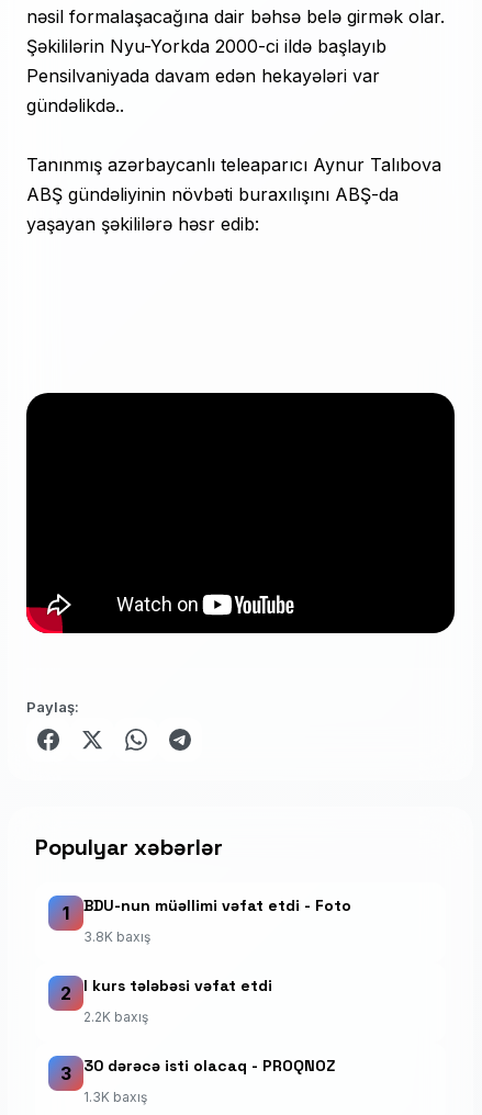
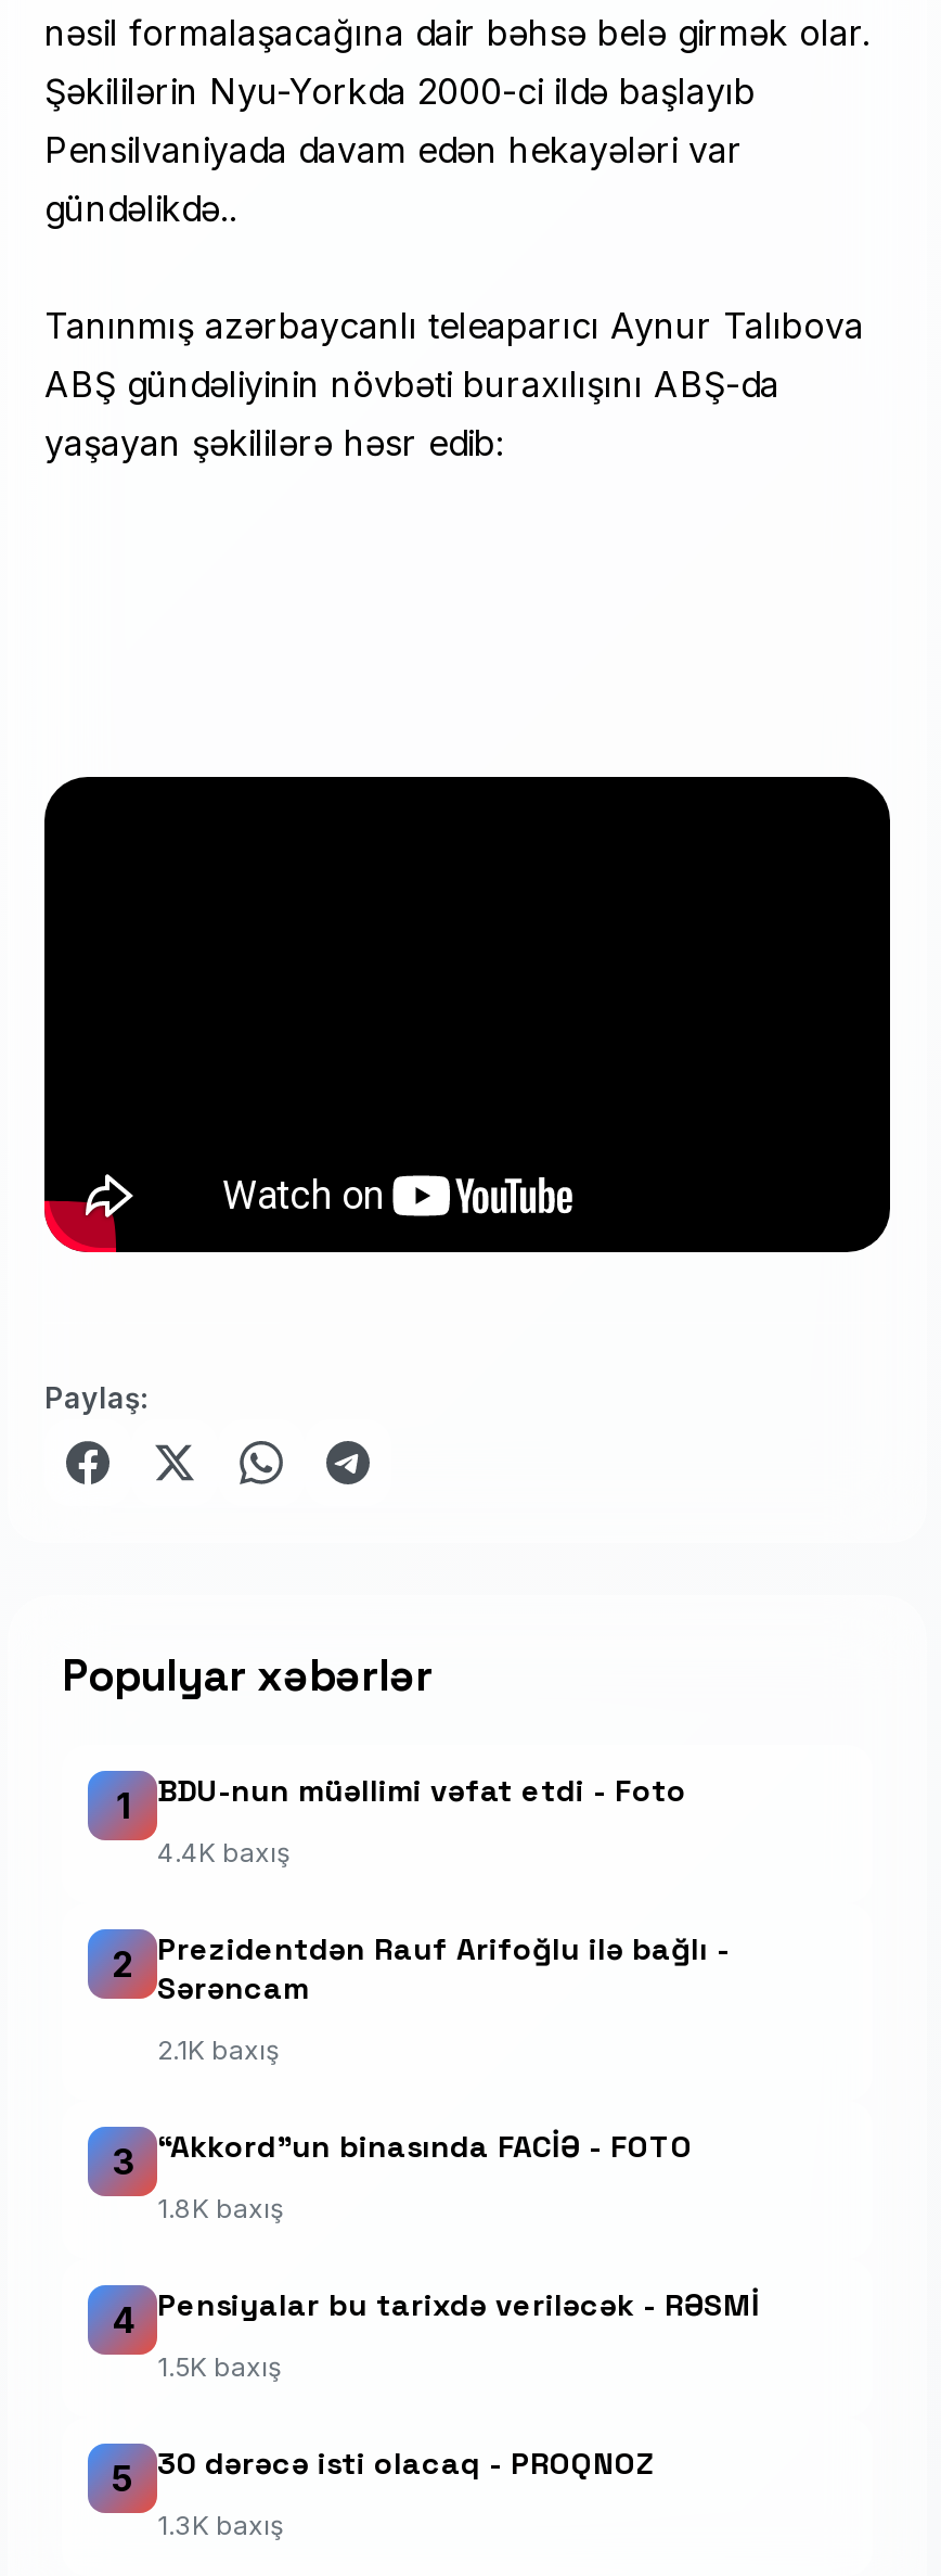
- 3.8K baxış
+ 4.4K baxış

- I kurs tələbəsi vəfat etdi
+ Prezidentdən Rauf Arifoğlu ilə bağlı -
+ Sərəncam

+ “Akkord”un binasında FACİƏ - FOTO
+ 1.8K baxış
+ 4
+ Pensiyalar bu tarixdə veriləcək - RƏSMİ
+ 1.5K baxış
+ 5

- 2.2K baxış
+ 2.1K baxış
